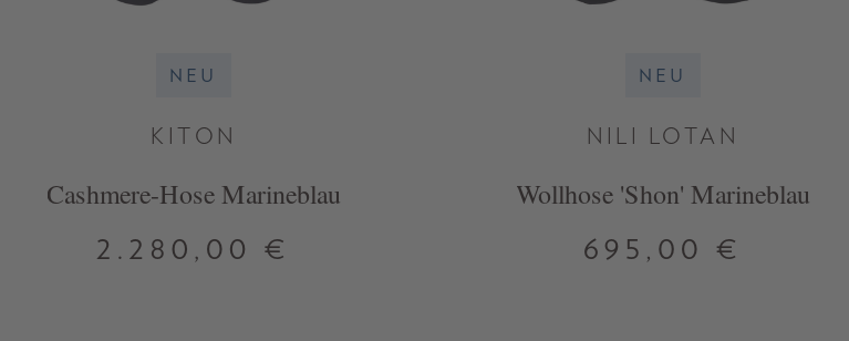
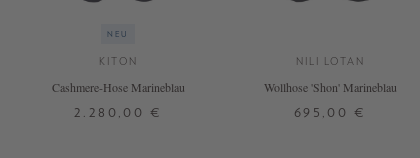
- NEU
